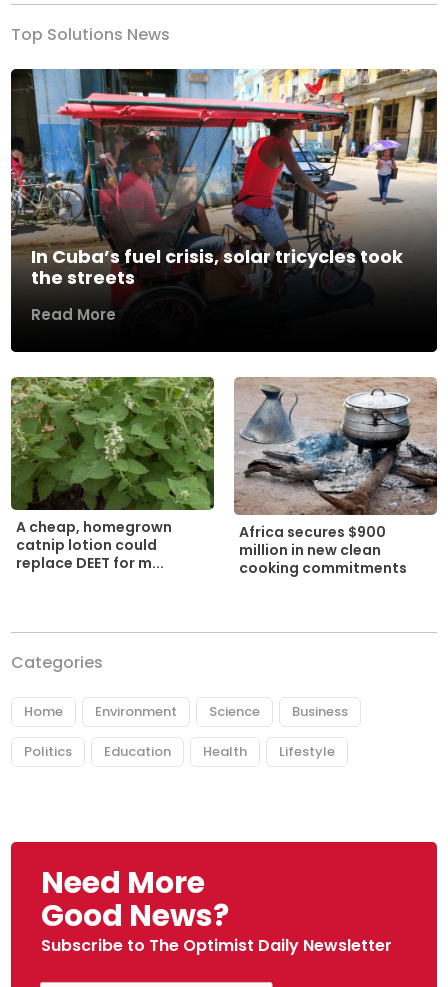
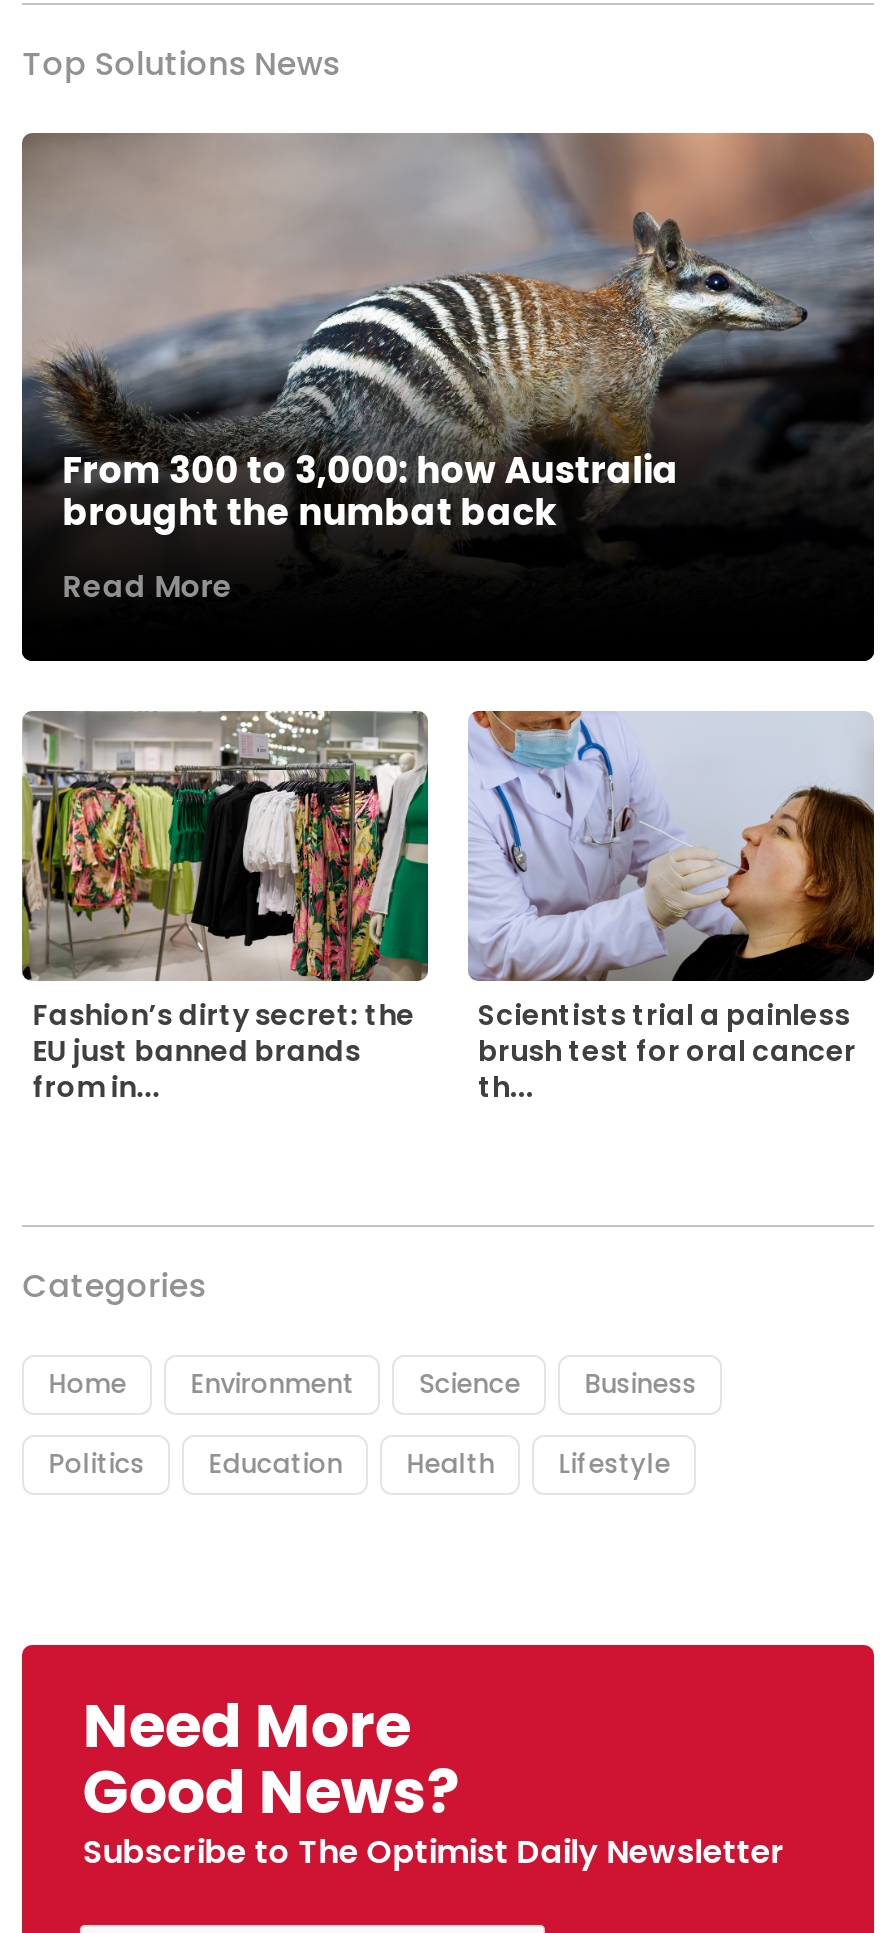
- [image]
- In Cuba’s fuel crisis, solar tricycles took
- the streets
+ [image]
+ From 300 to 3,000: how Australia
+ brought the numbat back

- [image]
- A cheap, homegrown
- catnip lotion could
- replace DEET for m...
+ [image]
+ Fashion’s dirty secret: the
+ EU just banned brands
+ from in...

- [image]
- Africa secures $900
- million in new clean
- cooking commitments
+ [image]
+ Scientists trial a painless
+ brush test for oral cancer
+ th...
